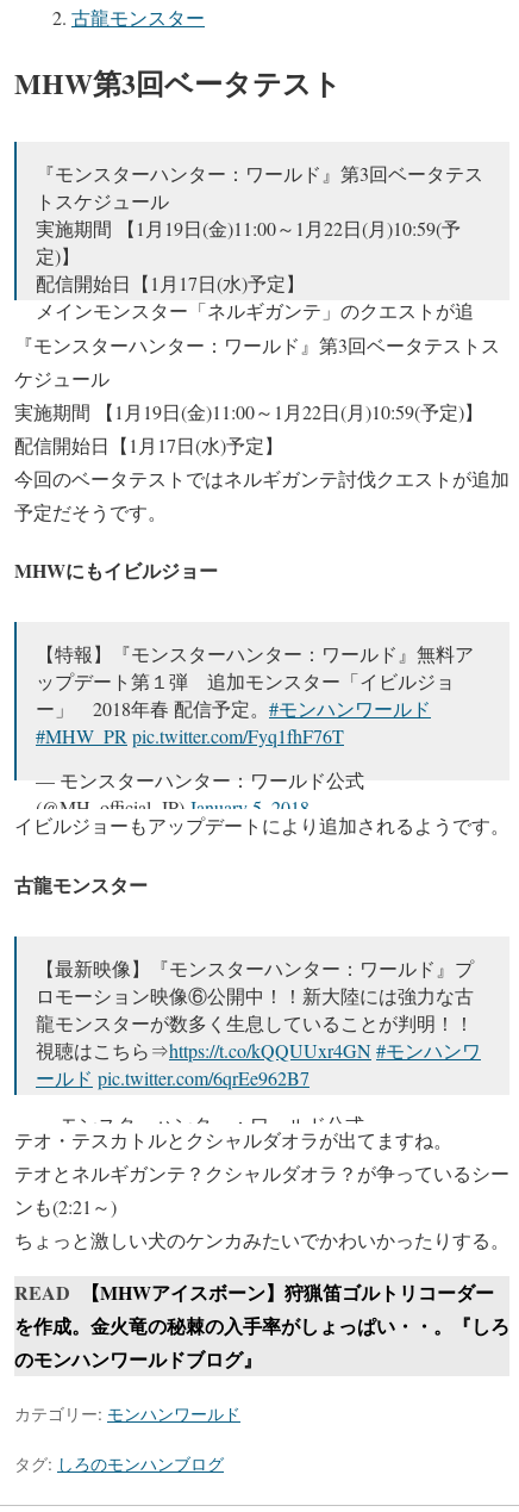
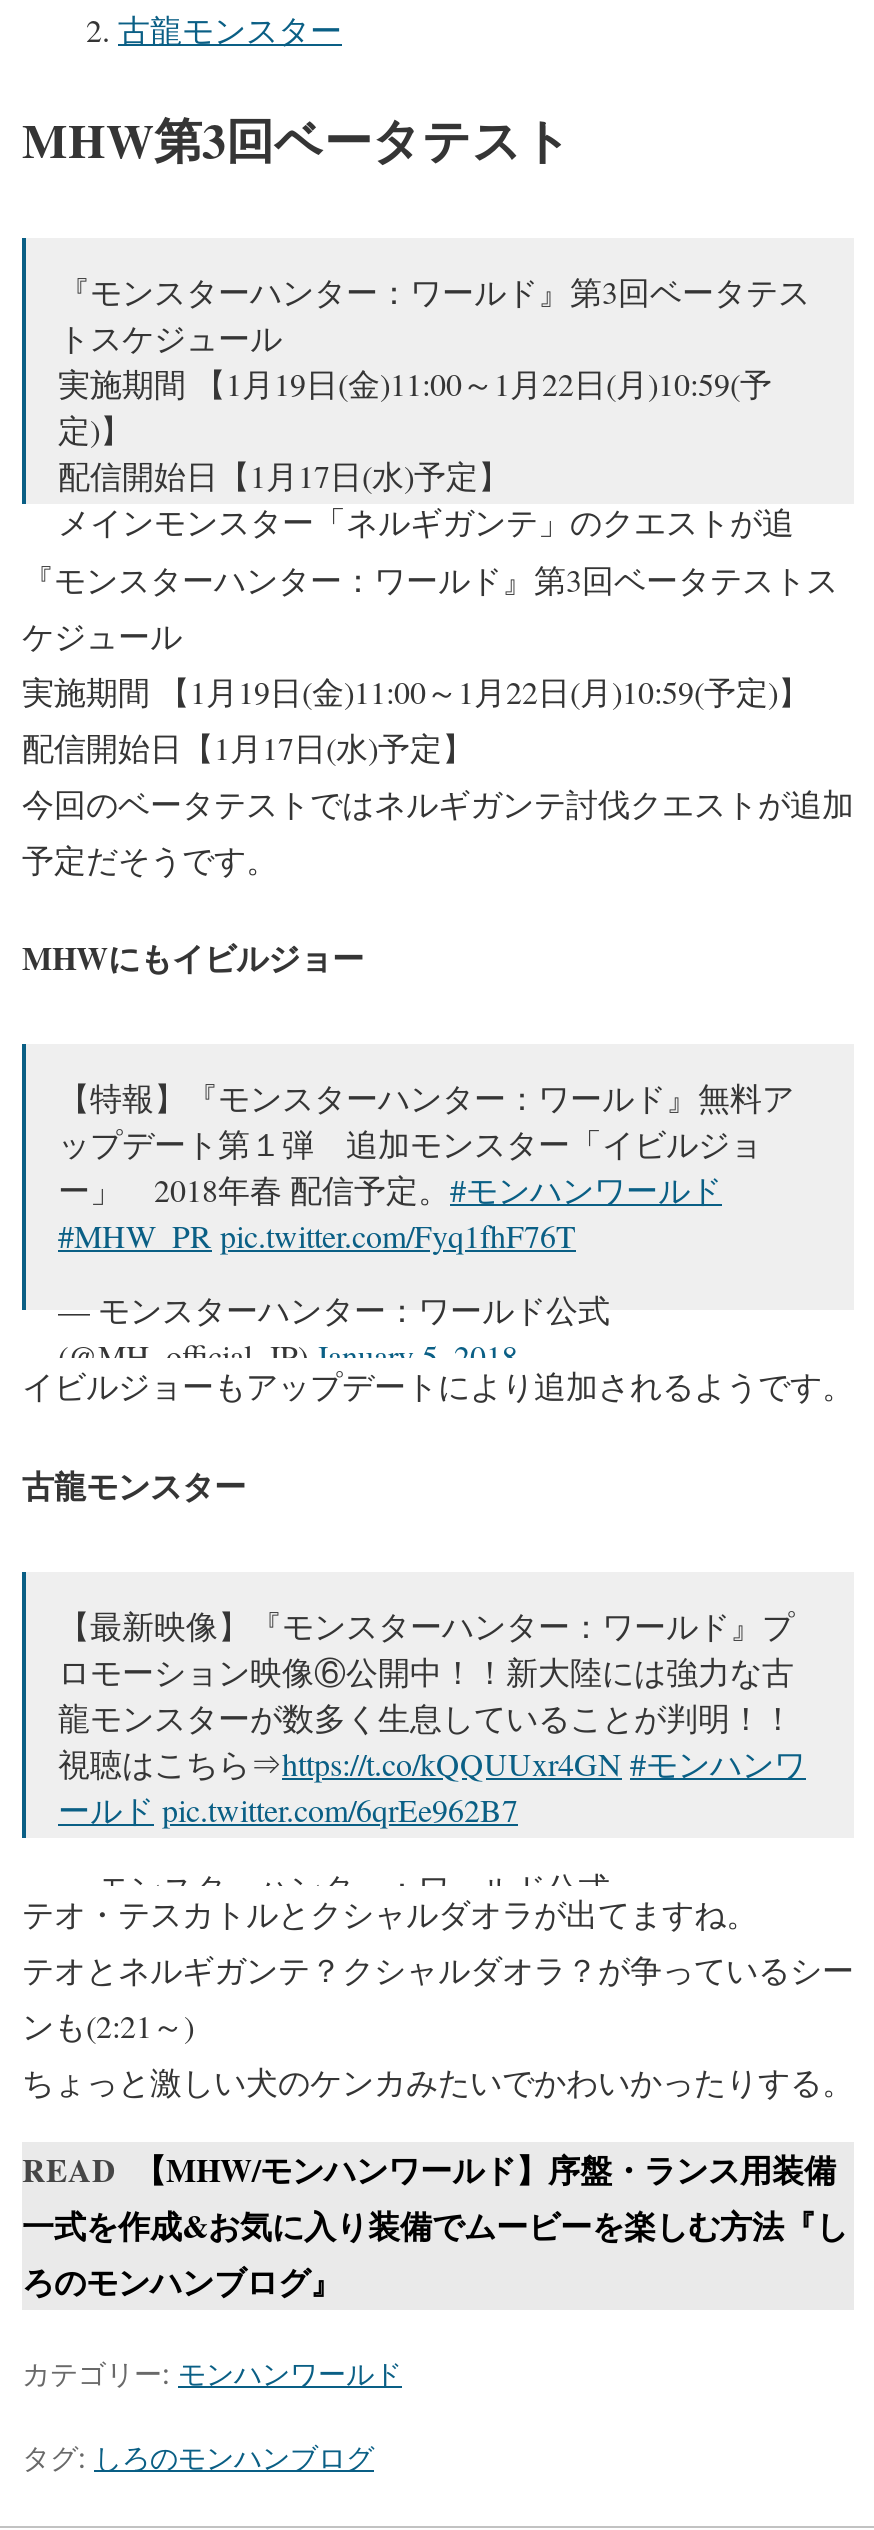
- READ 【MHWアイスボーン】狩猟笛ゴルトリコーダー
- を作成。金火竜の秘棘の入手率がしょっぱい・・。『しろ
- のモンハンワールドブログ』
+ READ 【MHW/モンハンワールド】序盤・ランス用装備
+ 一式を作成&お気に入り装備でムービーを楽しむ方法『し
+ ろのモンハンブログ』
